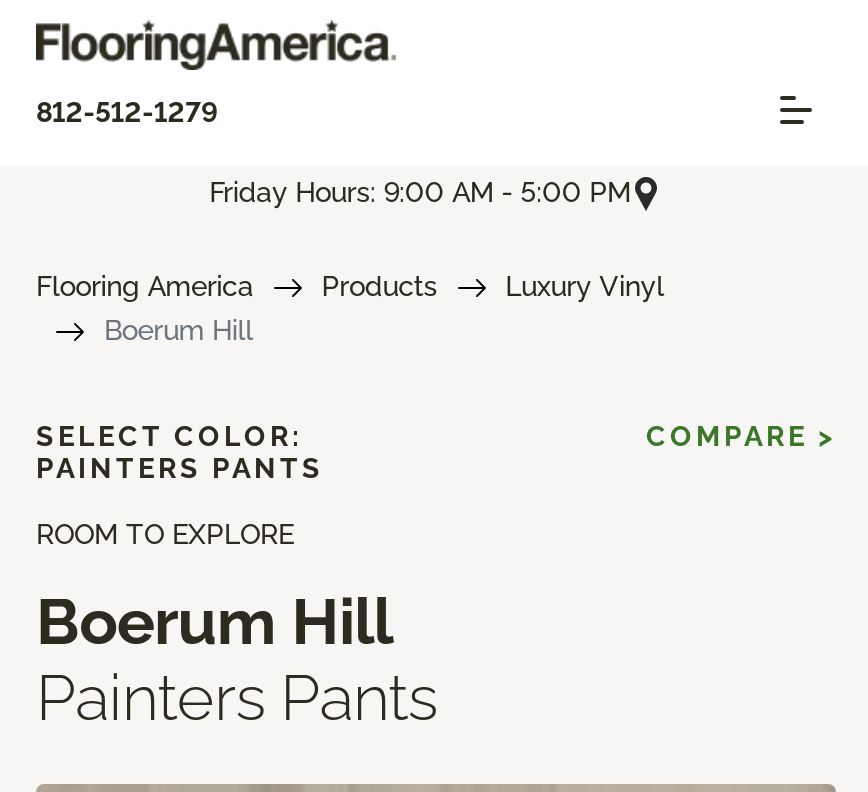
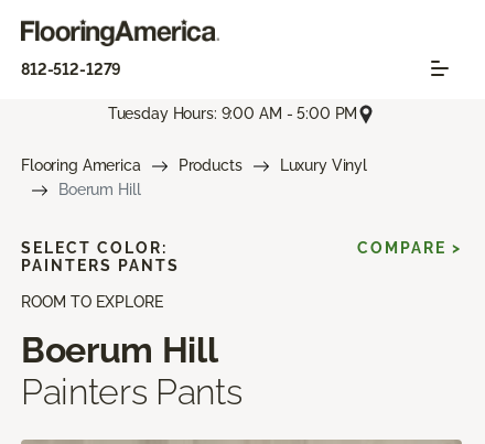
- Friday Hours: 9:00 AM - 5:00 PM
+ Tuesday Hours: 9:00 AM - 5:00 PM
